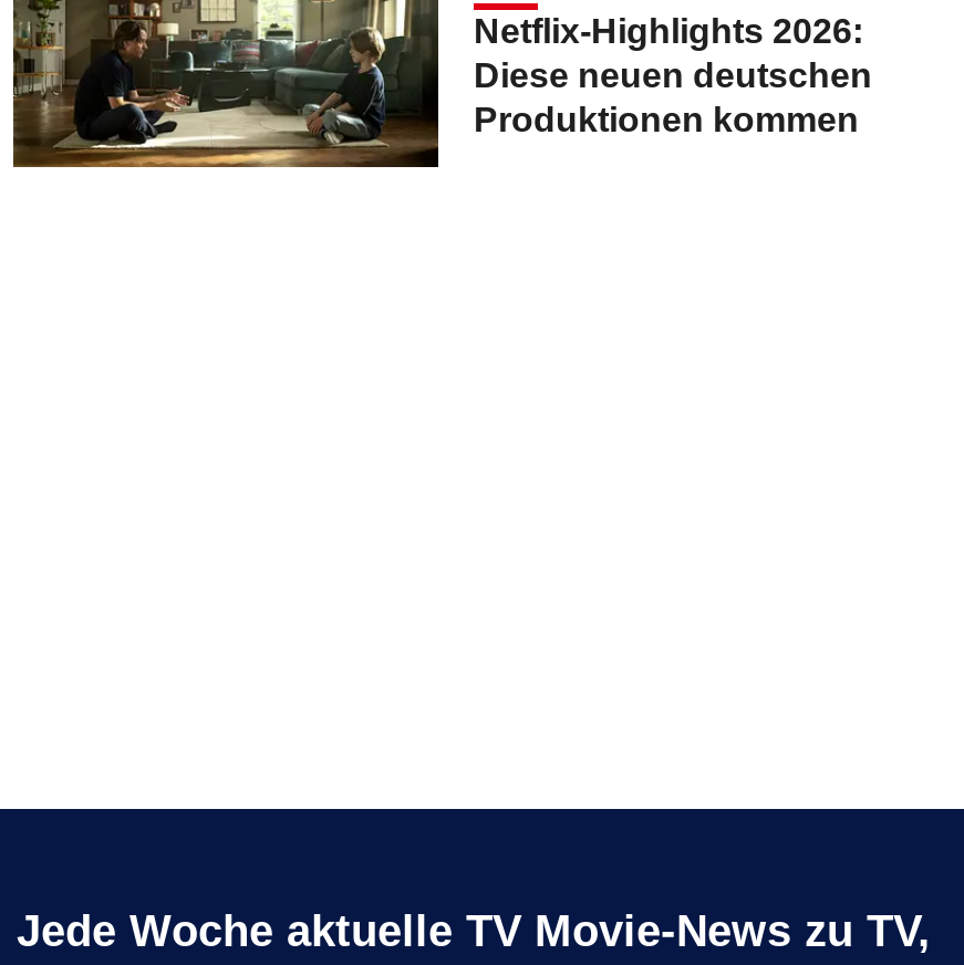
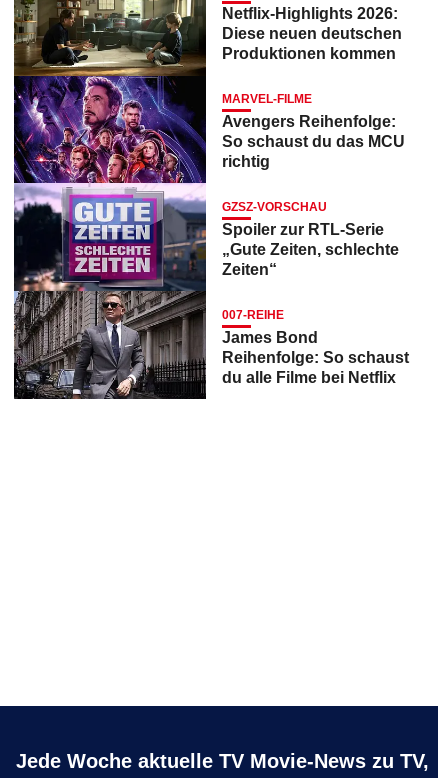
+ [image]
+ MARVEL-FILME
+ Avengers Reihenfolge:
+ So schaust du das MCU
+ richtig
+ GZSZ-VORSCHAU
+ Spoiler zur RTL-Serie
+ „Gute Zeiten, schlechte
+ Zeiten“
+ 007-REIHE
+ James Bond
+ Reihenfolge: So schaust
+ du alle Filme bei Netflix
